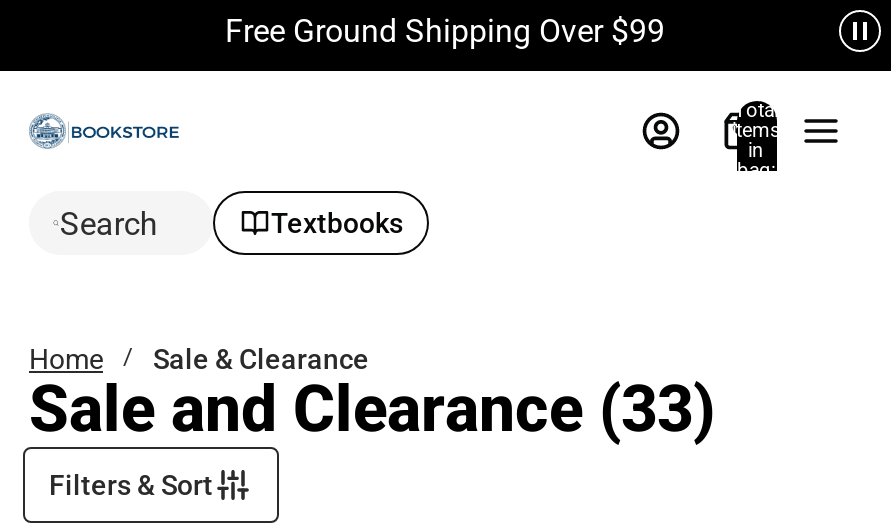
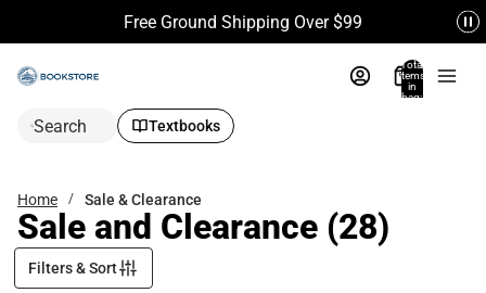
- Sale and Clearance (33)
+ Sale and Clearance (28)
